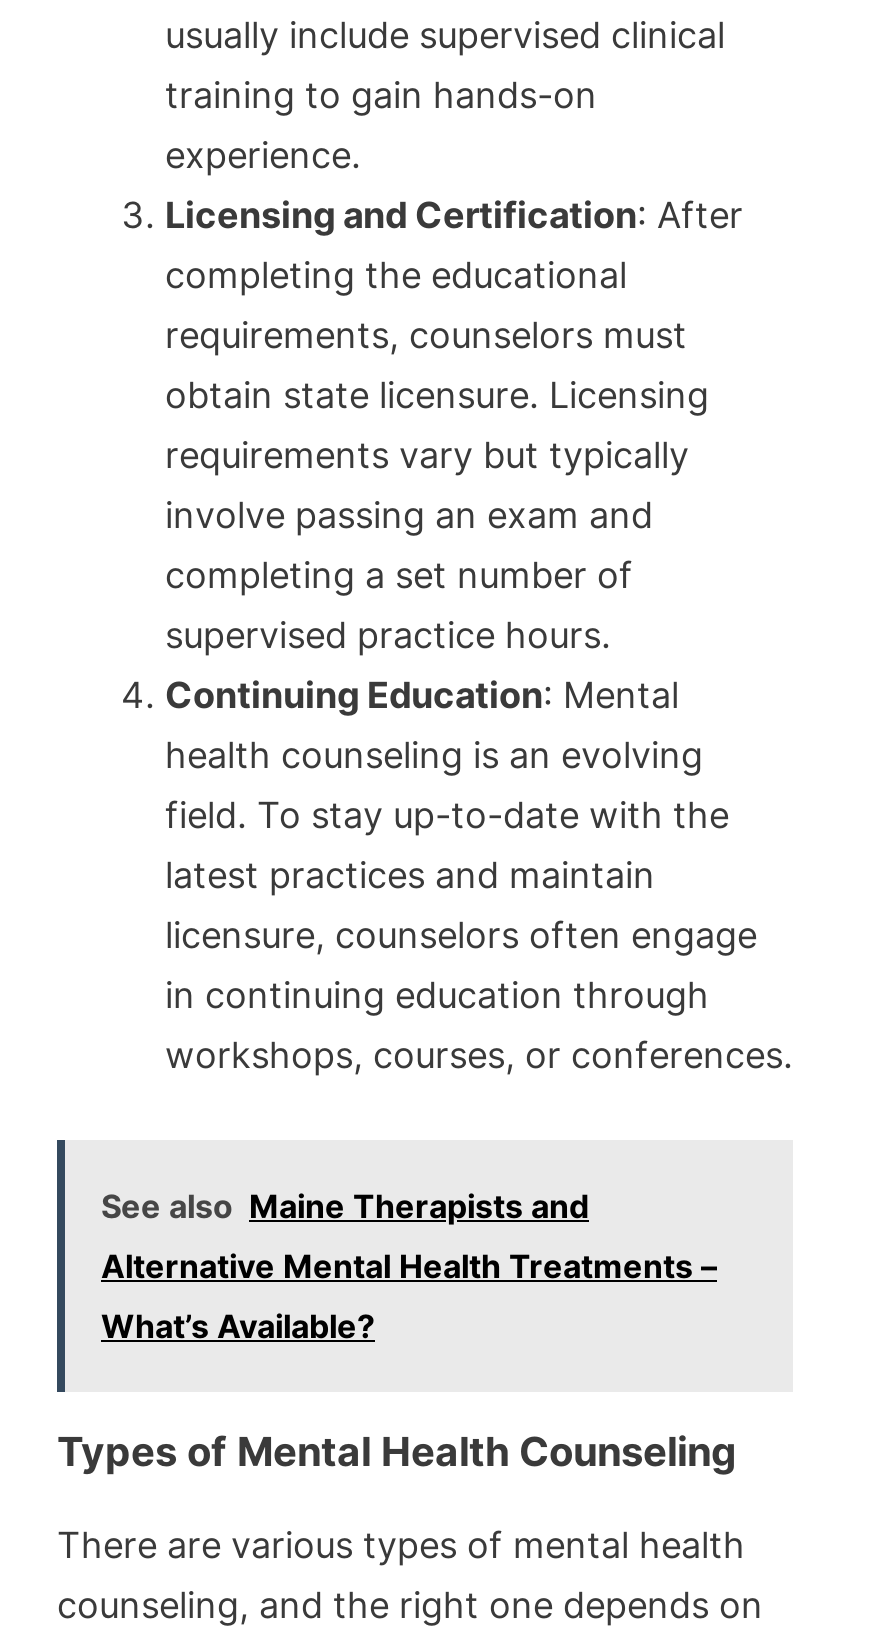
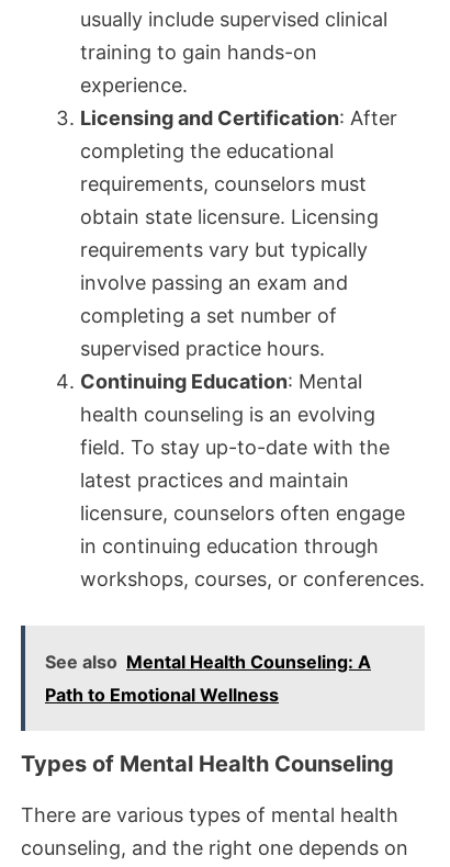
- See also Maine Therapists and
- Alternative Mental Health Treatments –
- What’s Available?
+ See also Mental Health Counseling: A
+ Path to Emotional Wellness
